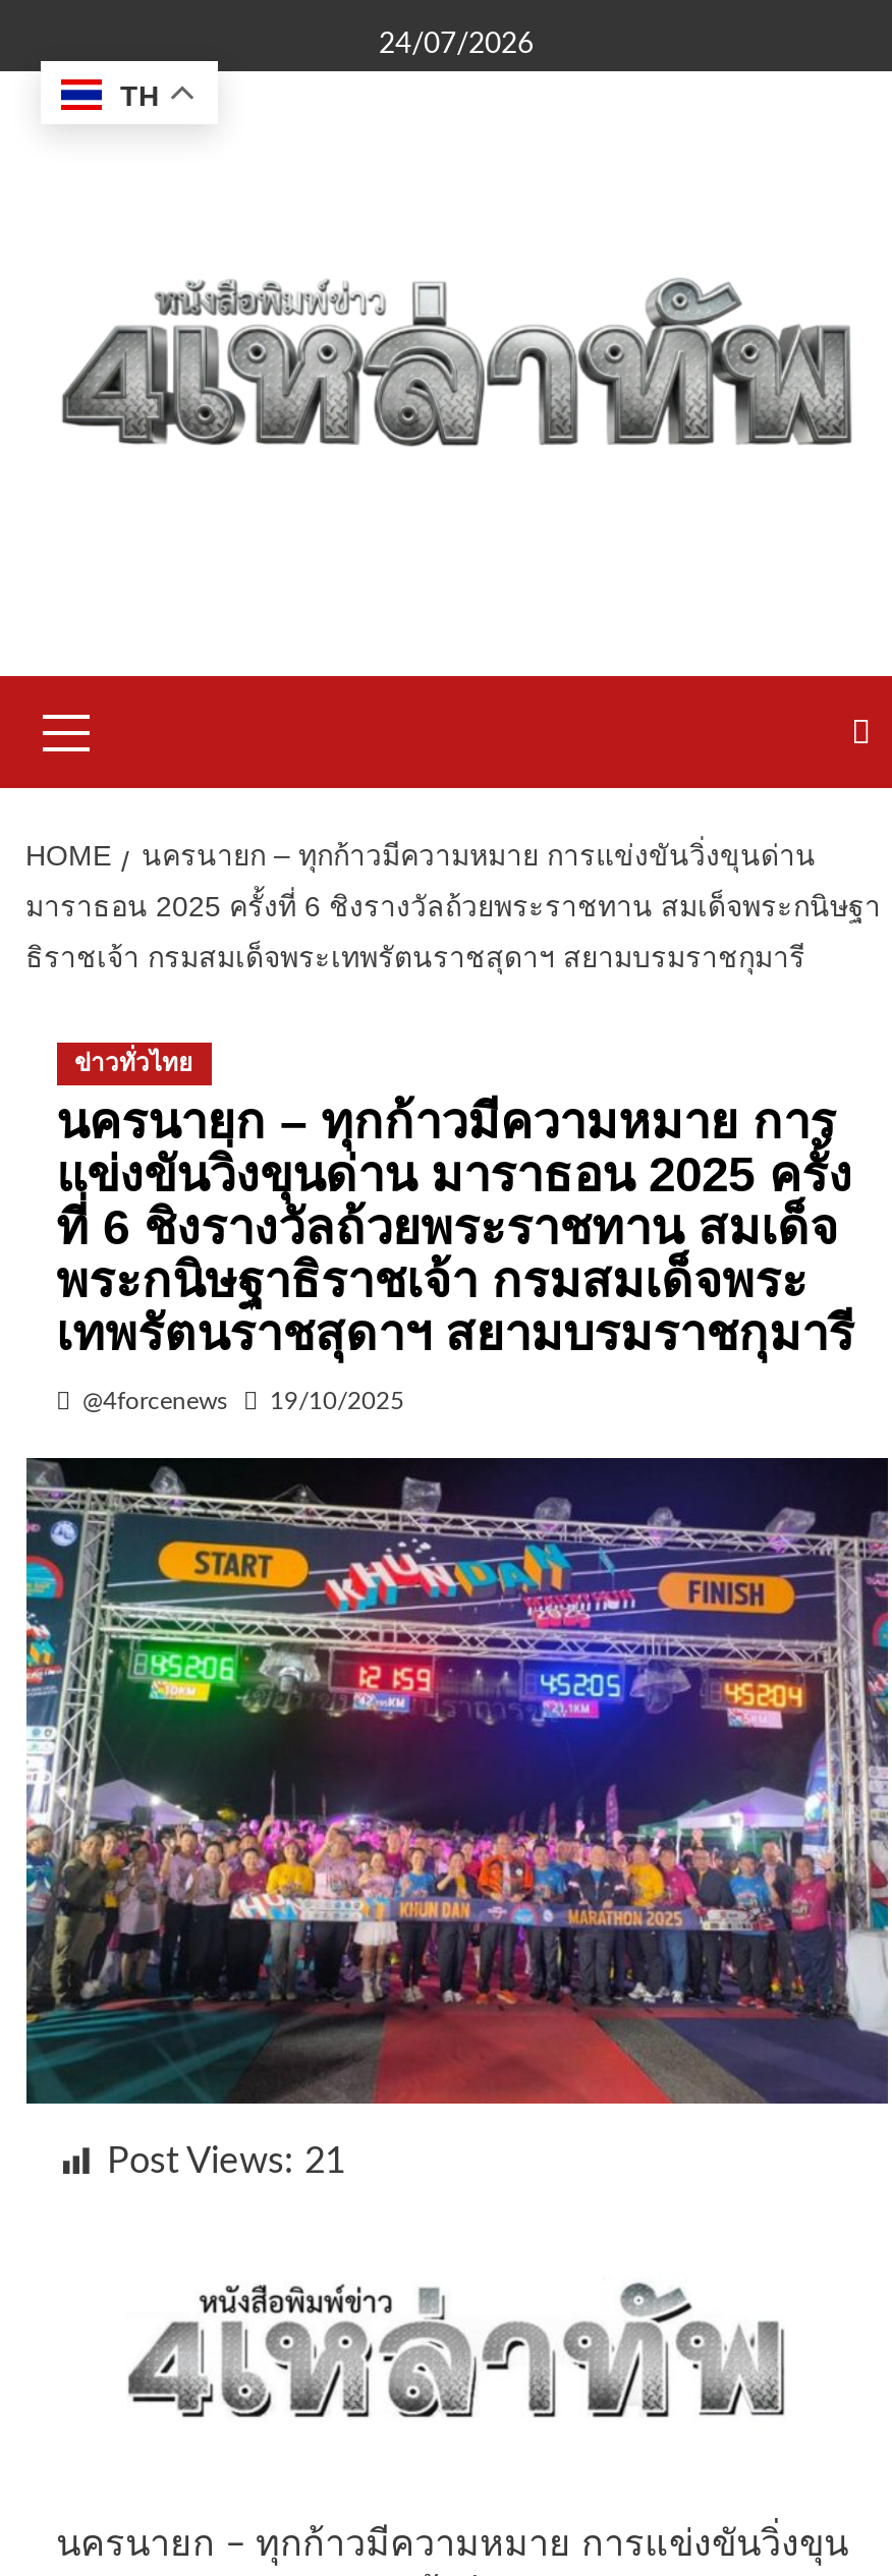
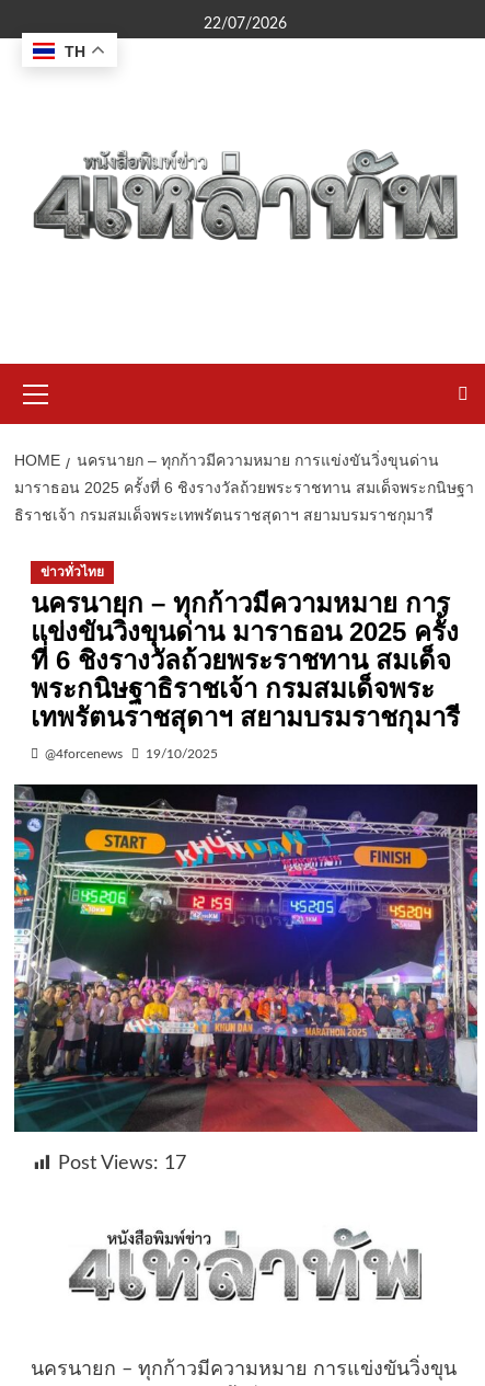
- 24/07/2026
+ 22/07/2026

- Post Views: 21
+ Post Views: 17
